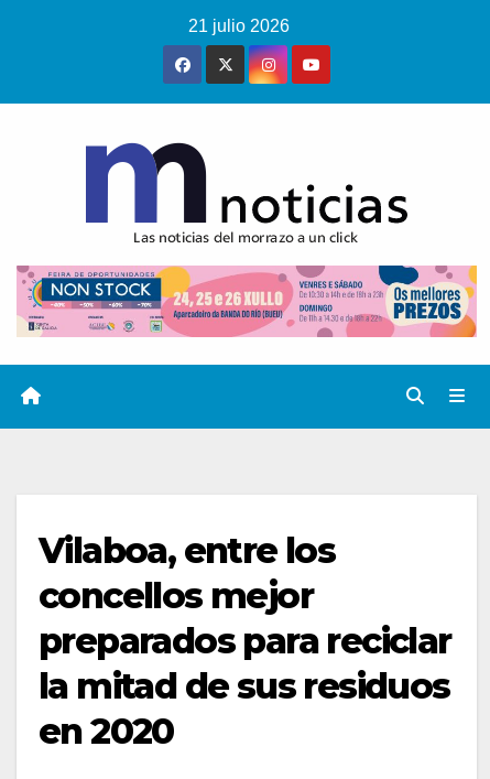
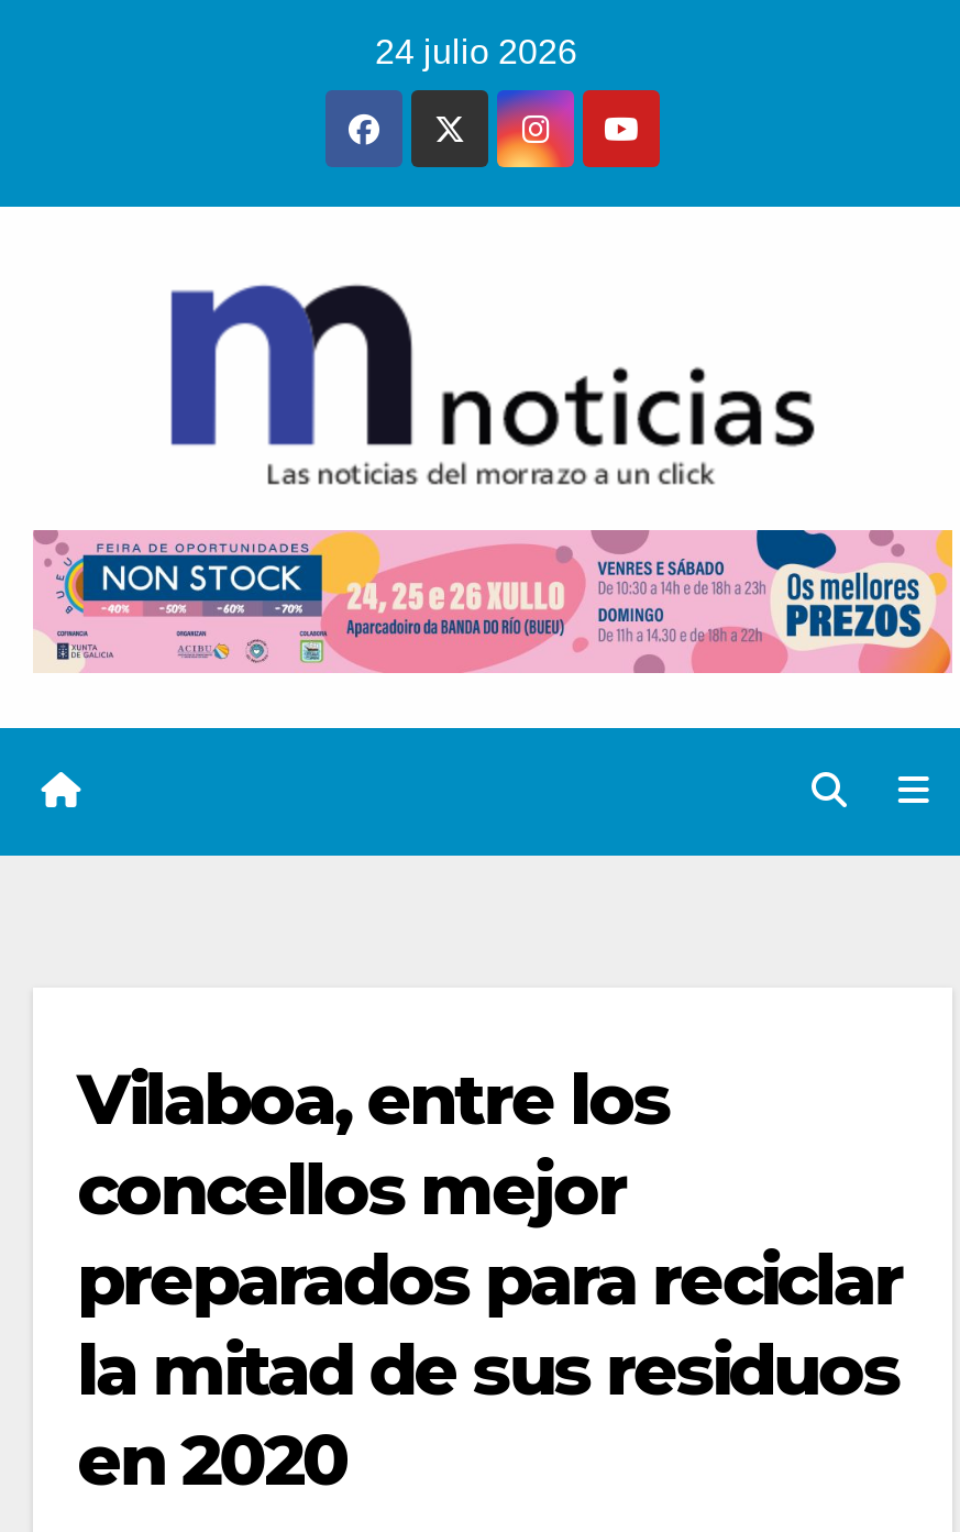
- 21 julio 2026
+ 24 julio 2026
